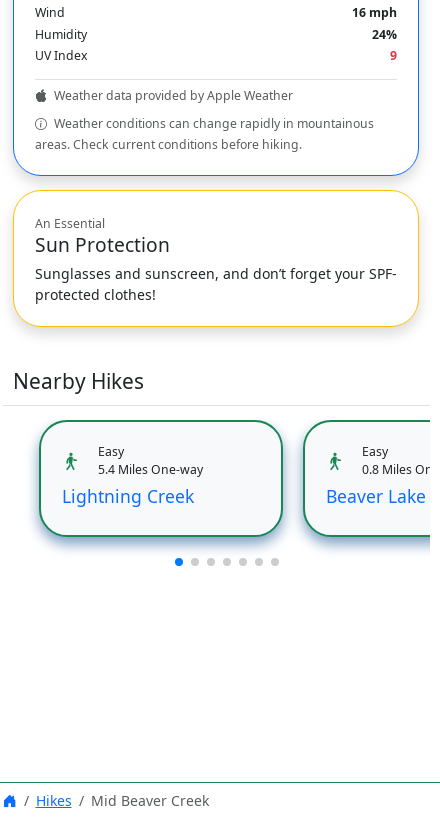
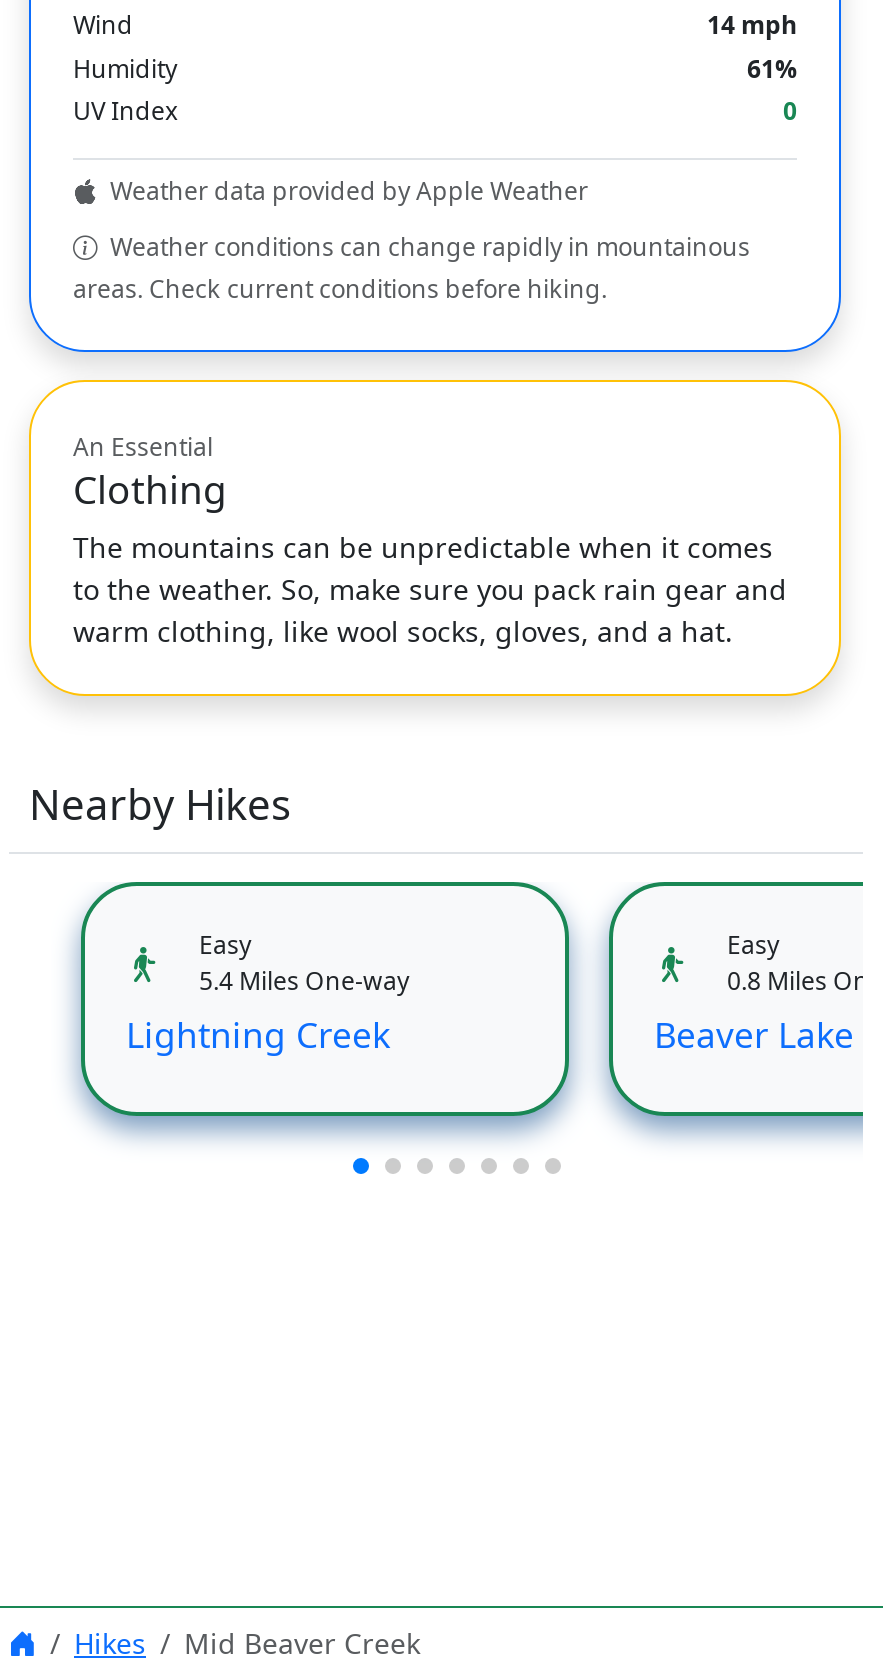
- 16 mph
+ 14 mph

- 24%
+ 61%

- 9
+ 0

- Sun Protection
- Sunglasses and sunscreen, and don’t forget your SPF-
- protected clothes!
+ Clothing
+ The mountains can be unpredictable when it comes
+ to the weather. So, make sure you pack rain gear and
+ warm clothing, like wool socks, gloves, and a hat.
